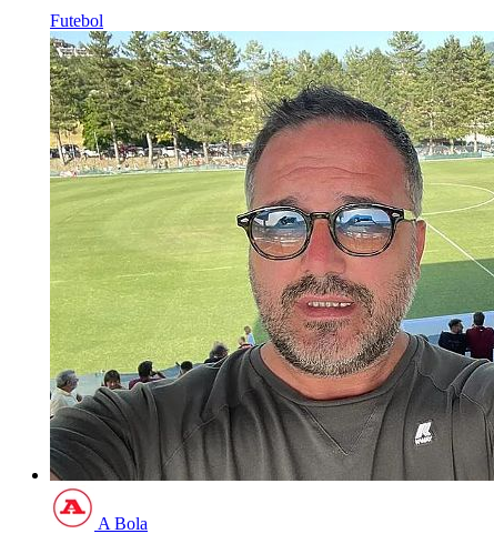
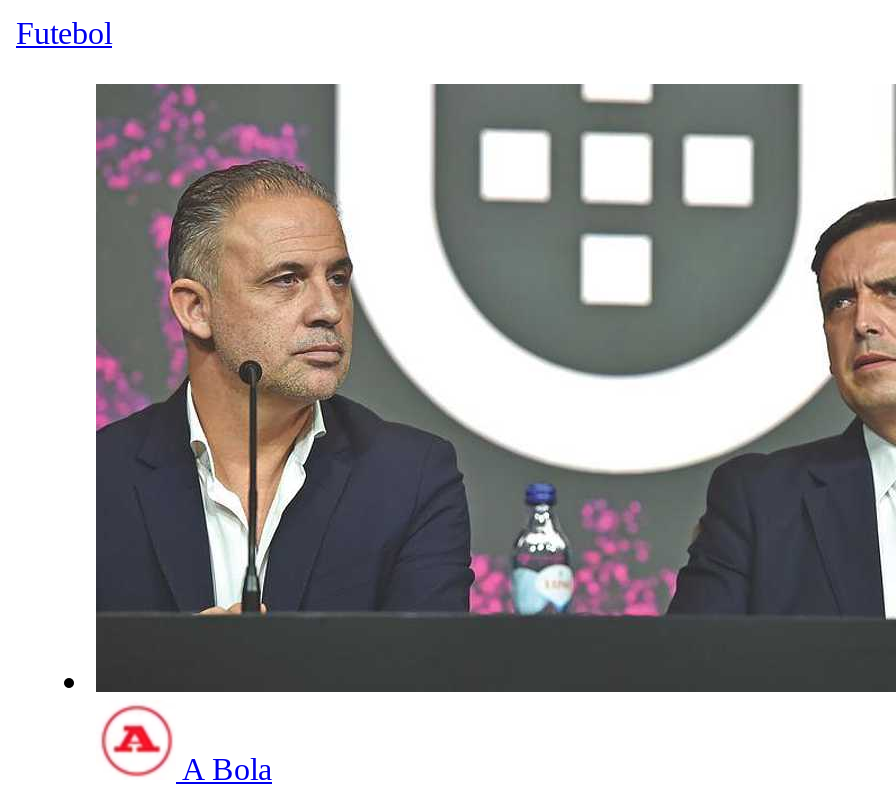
- [image]
+ [image]
